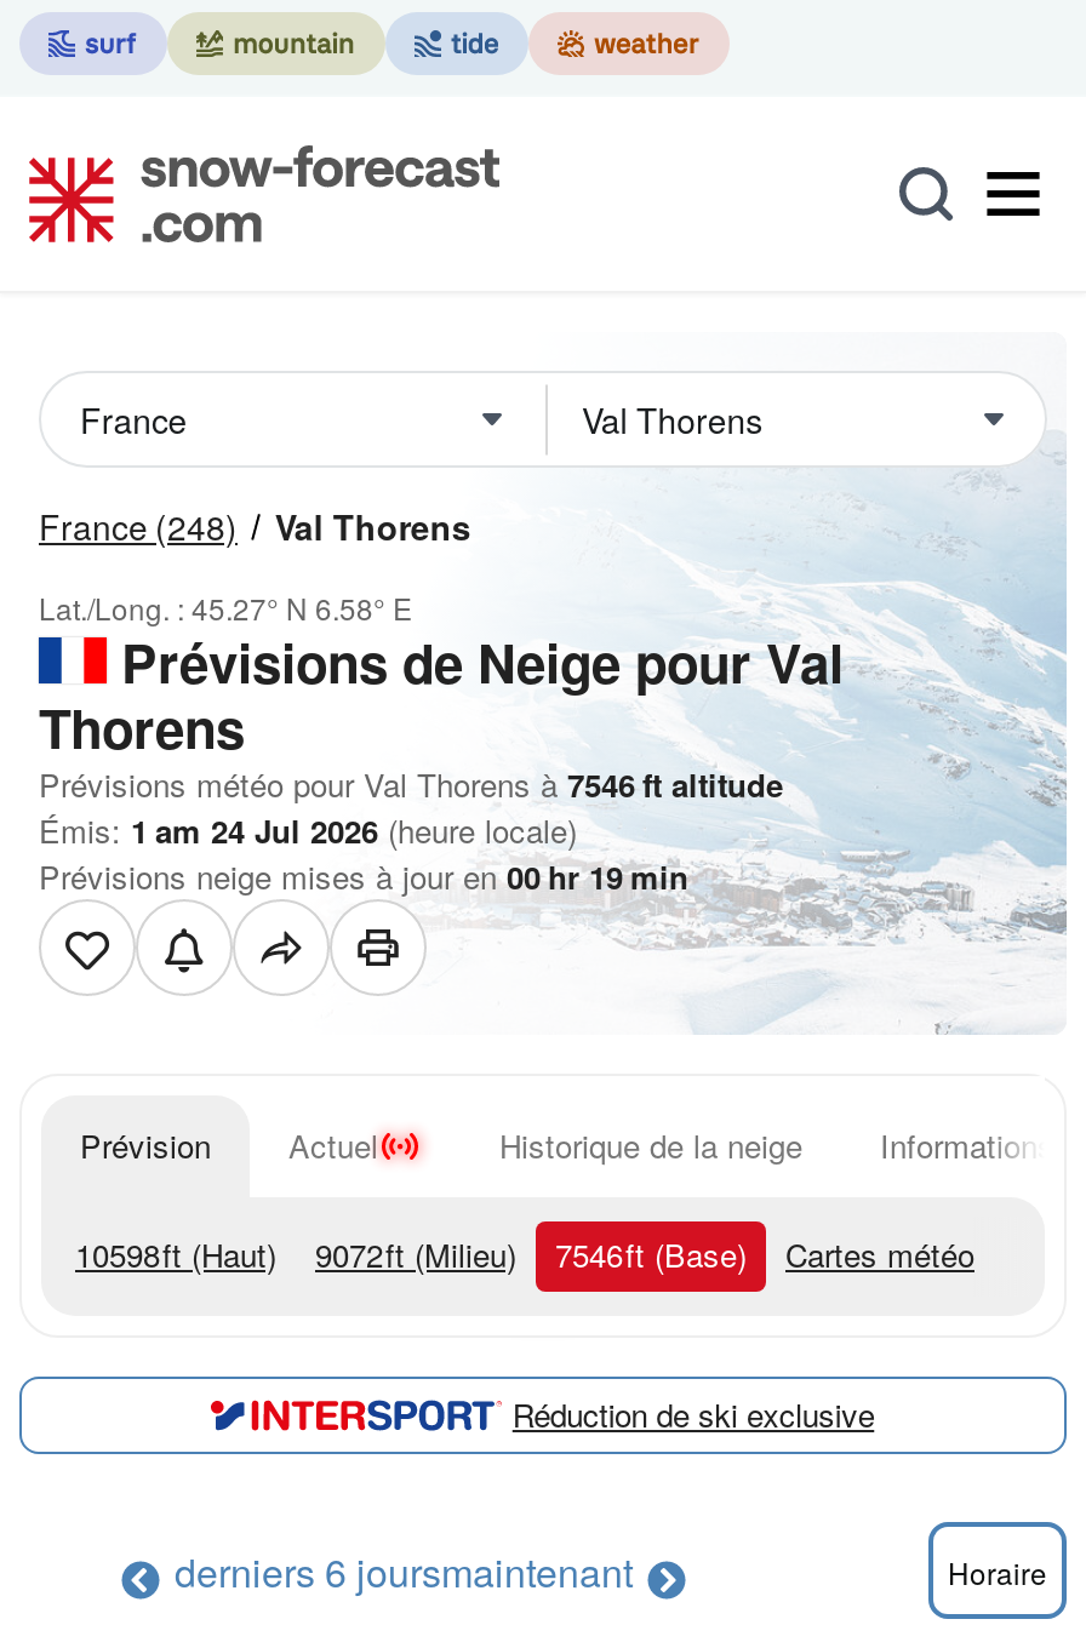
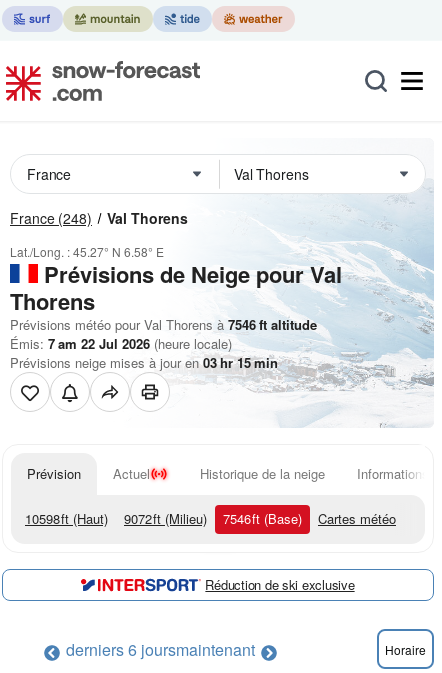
- Émis: 1 am 24 Jul 2026 (heure locale)
+ Émis: 7 am 22 Jul 2026 (heure locale)

- Prévisions neige mises à jour en 00 hr 19 min
+ Prévisions neige mises à jour en 03 hr 15 min
